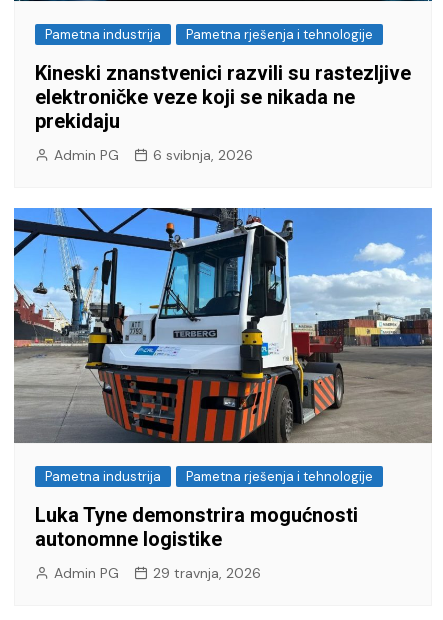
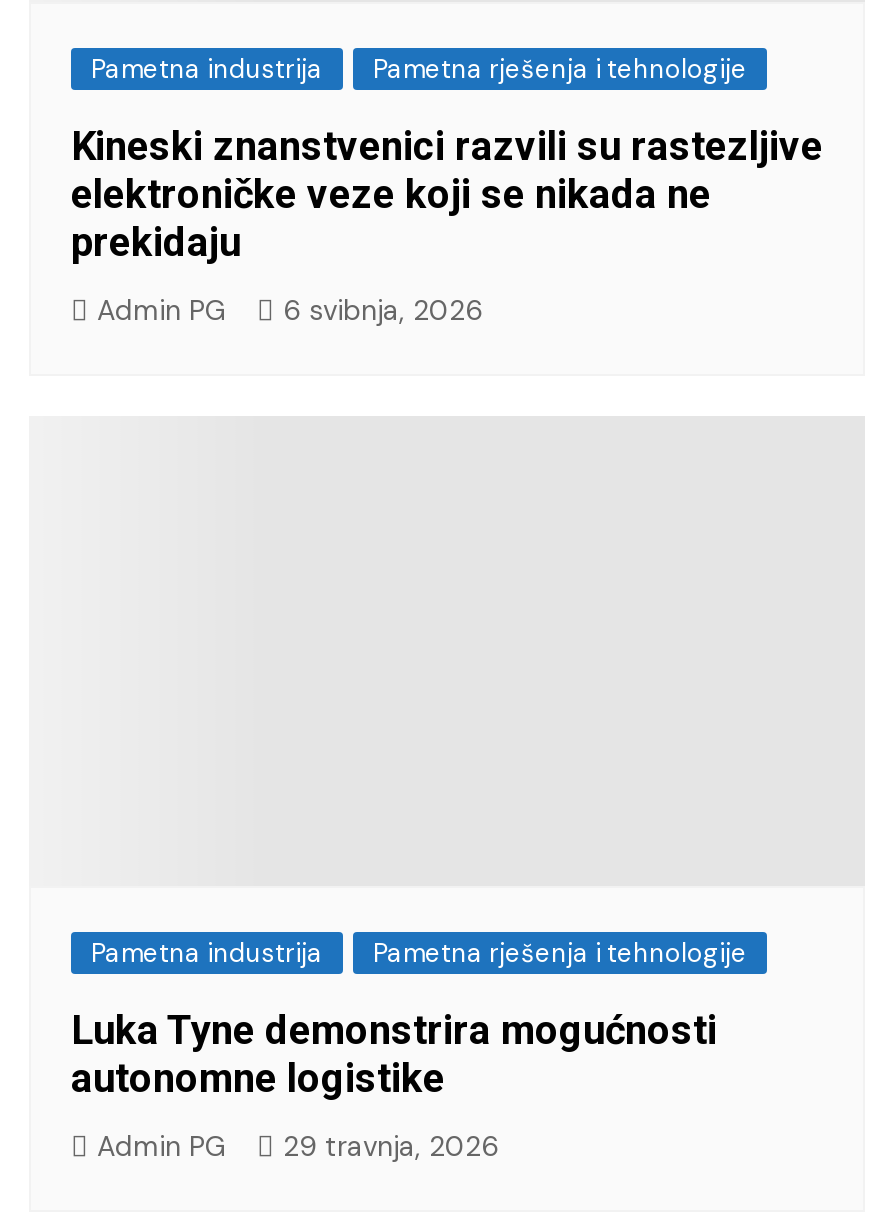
- [image]
